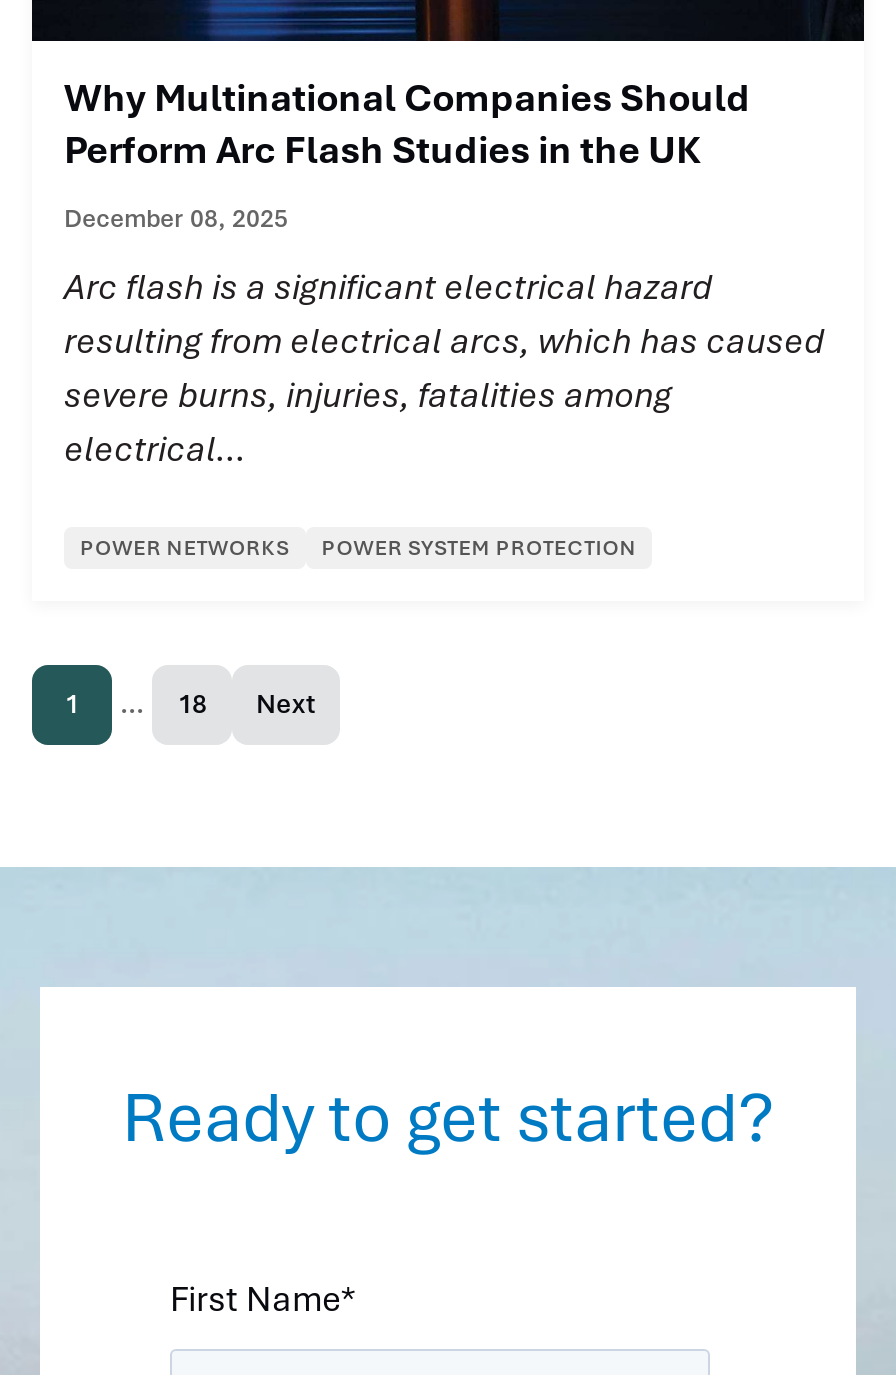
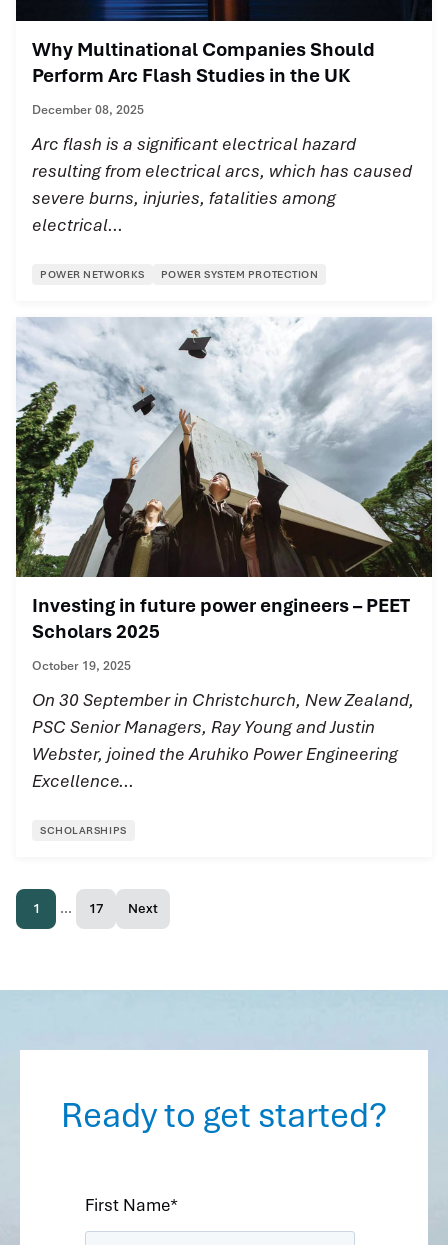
+ [image]
+ Investing in future power engineers – PEET
+ Scholars 2025
+ October 19, 2025
+ On 30 September in Christchurch, New Zealand,
+ PSC Senior Managers, Ray Young and Justin
+ Webster, joined the Aruhiko Power Engineering
+ Excellence...
+ SCHOLARSHIPS

- 18
+ 17
